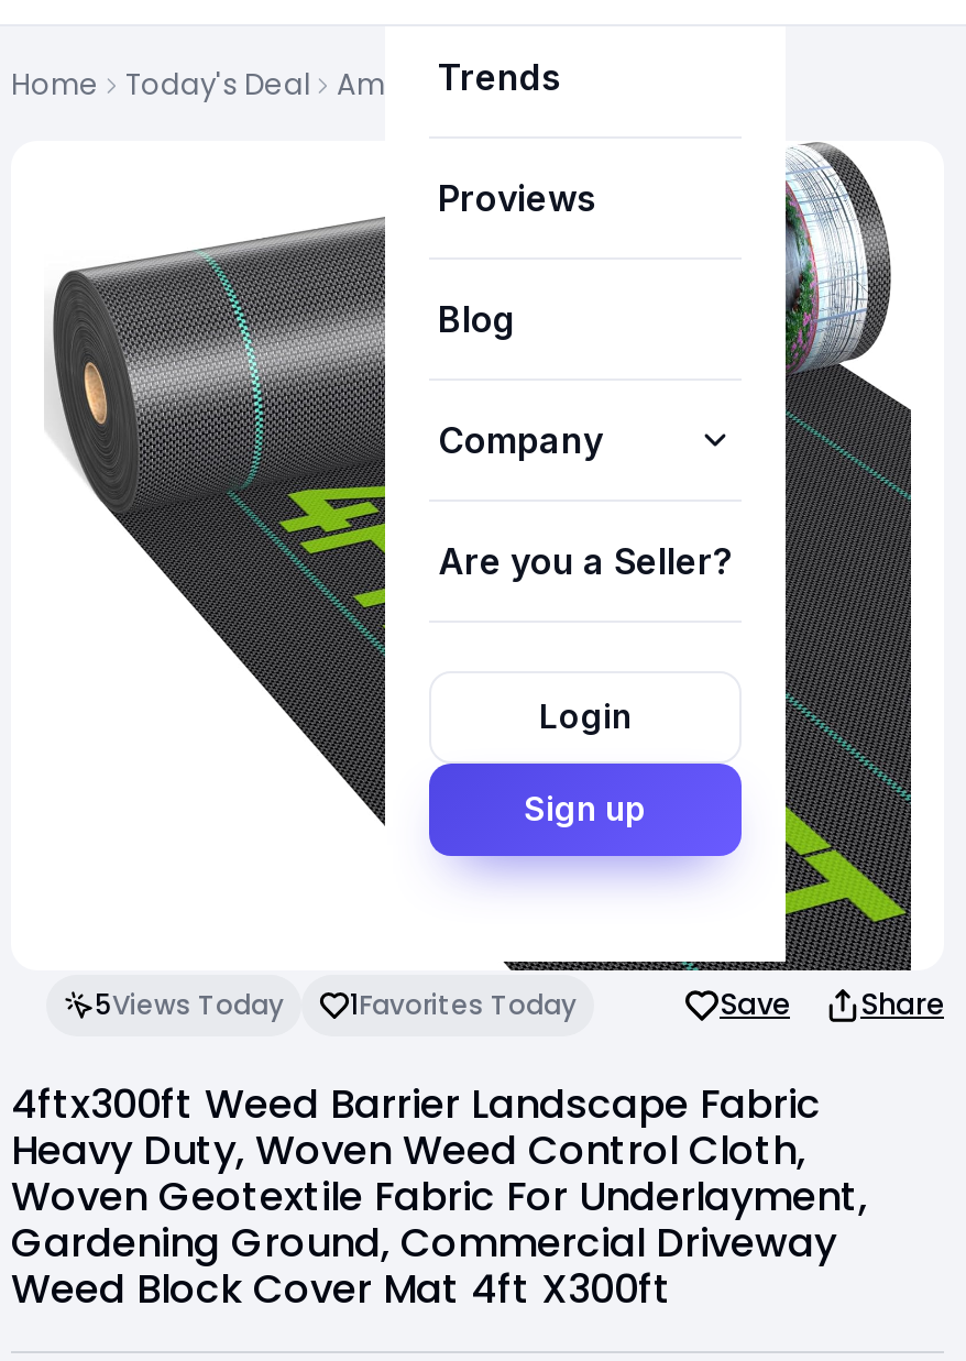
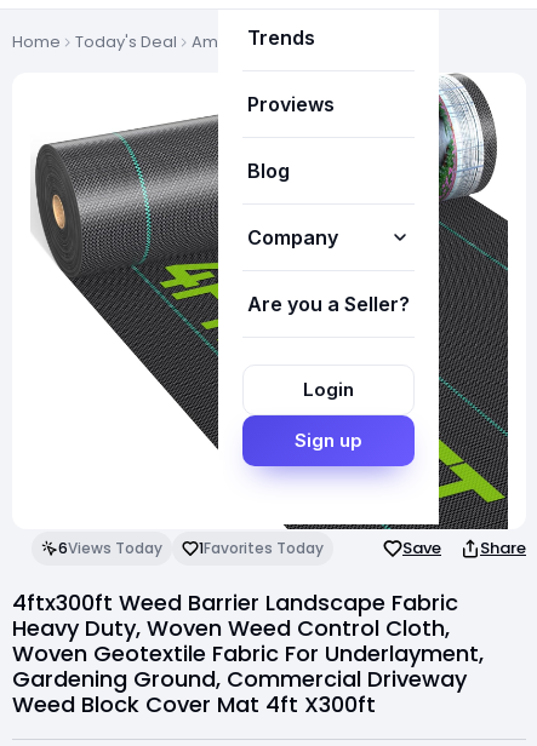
- 5Views Today
+ 6Views Today
